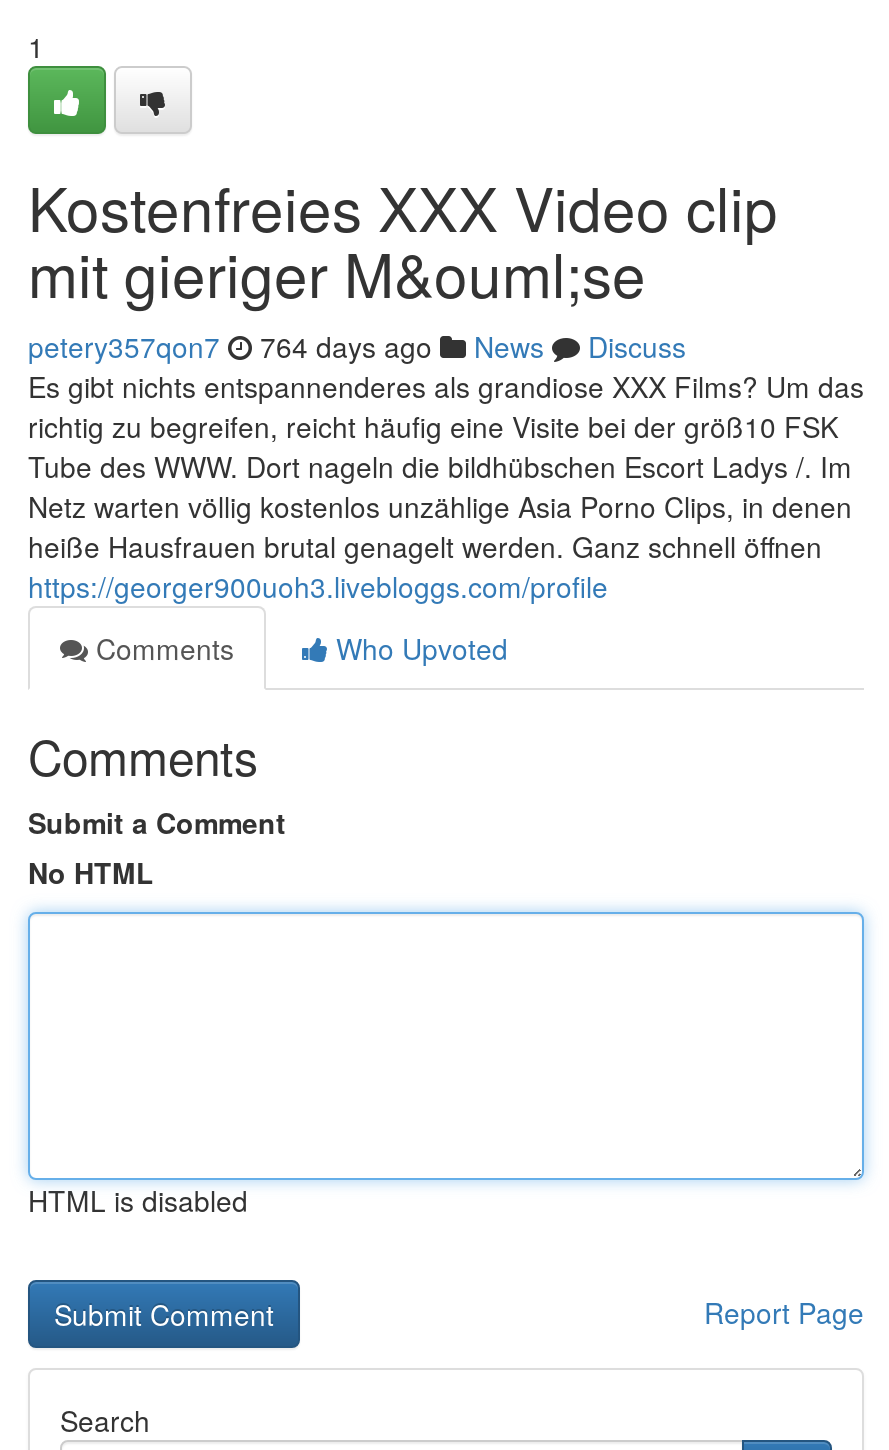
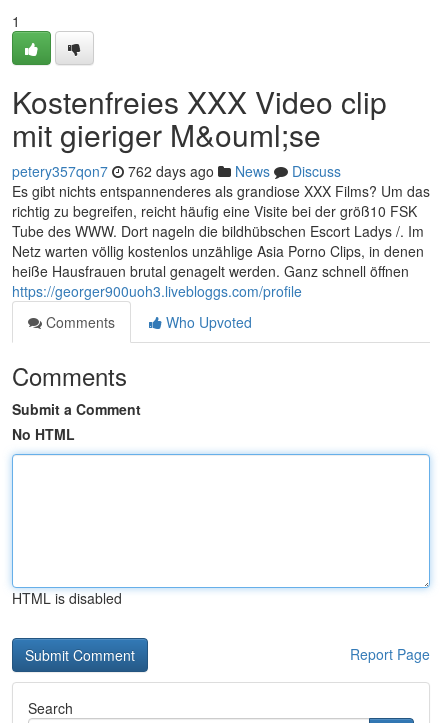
- petery357qon7 764 days ago News Discuss
+ petery357qon7 762 days ago News Discuss
